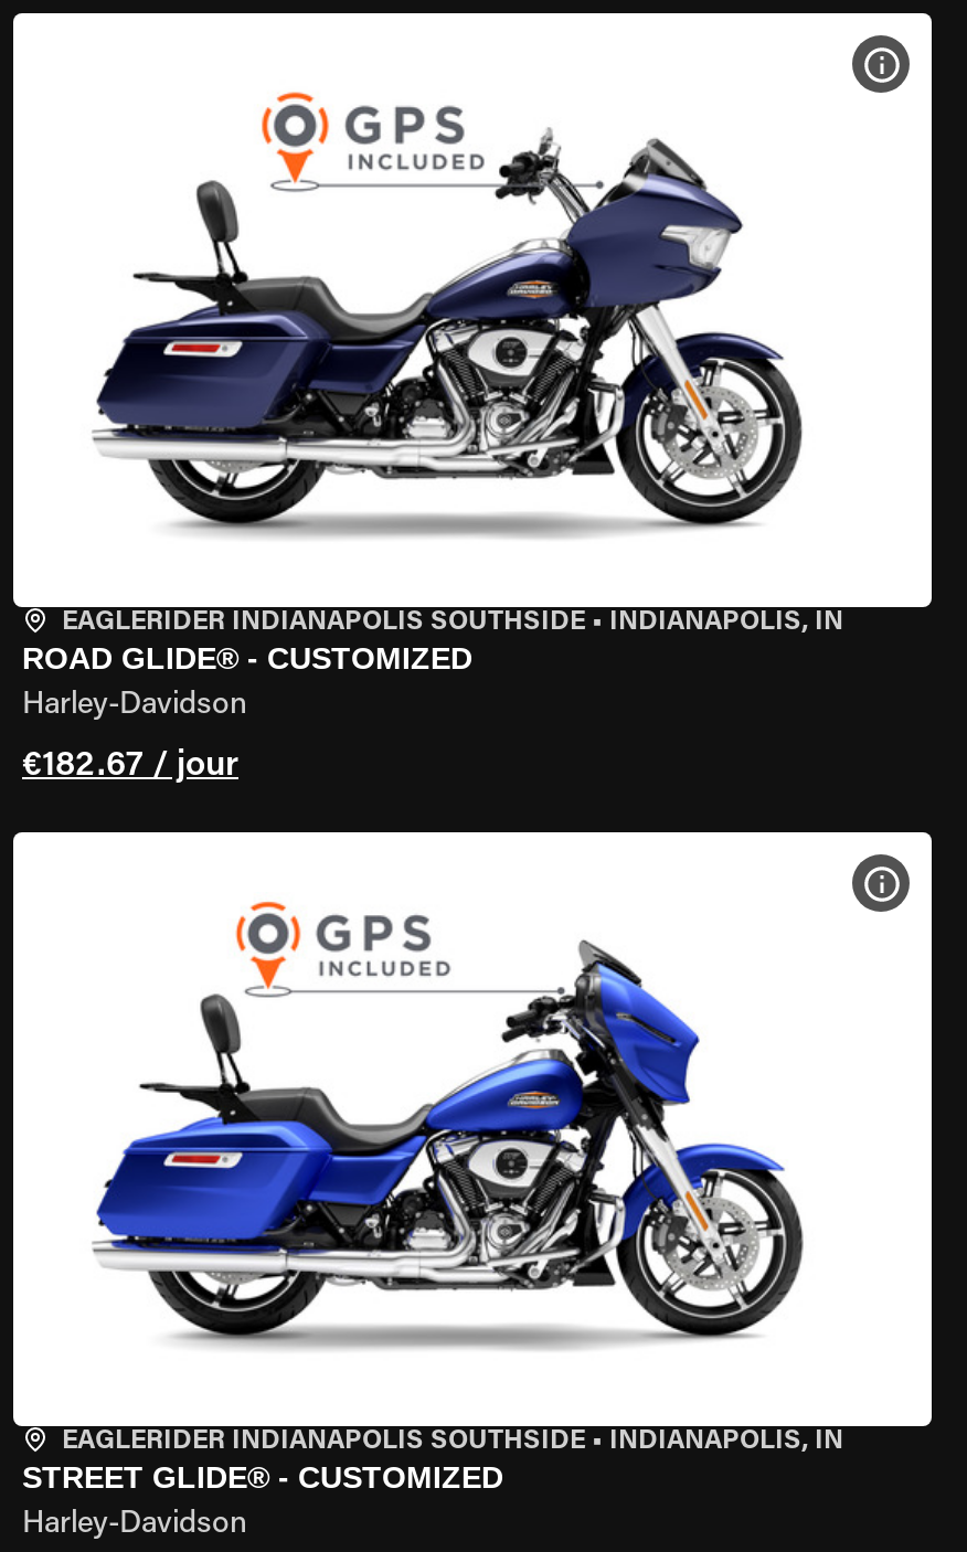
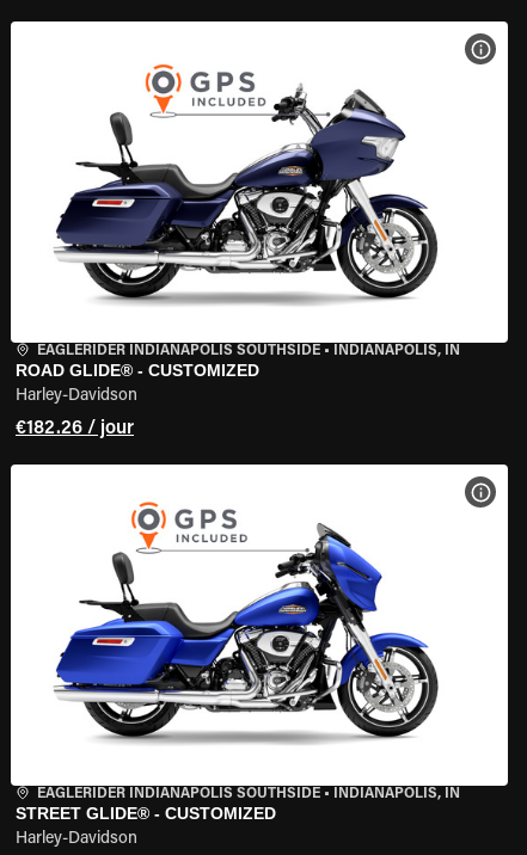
- €182.67 / jour
+ €182.26 / jour
